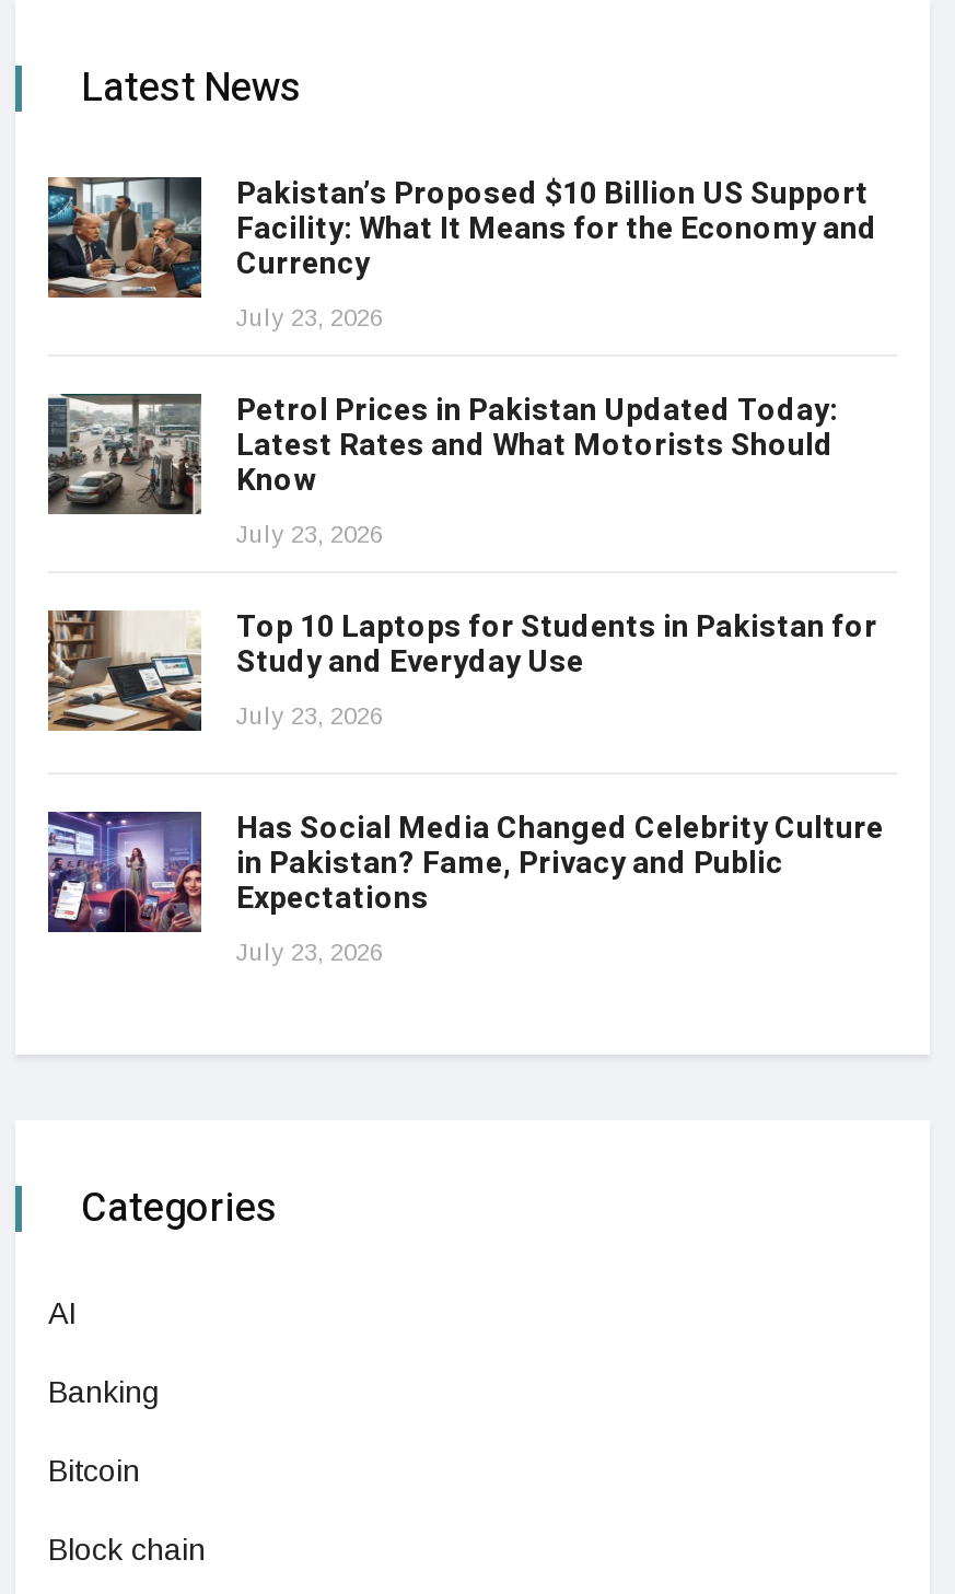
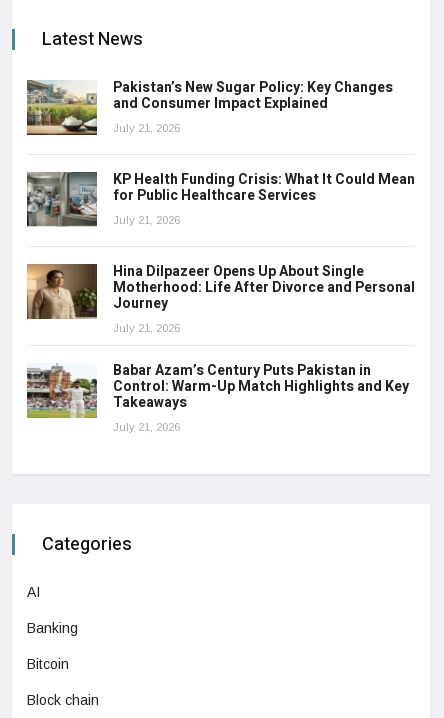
- [image]
- Pakistan’s Proposed $10 Billion US Support
- Facility: What It Means for the Economy and
- Currency
- July 23, 2026
+ [image]
+ Pakistan’s New Sugar Policy: Key Changes
+ and Consumer Impact Explained
+ July 21, 2026

- [image]
- Petrol Prices in Pakistan Updated Today:
- Latest Rates and What Motorists Should
- Know
- July 23, 2026
+ [image]
+ KP Health Funding Crisis: What It Could Mean
+ for Public Healthcare Services
+ July 21, 2026

- [image]
- Top 10 Laptops for Students in Pakistan for
- Study and Everyday Use
- July 23, 2026
+ [image]
+ Hina Dilpazeer Opens Up About Single
+ Motherhood: Life After Divorce and Personal
+ Journey
+ July 21, 2026

- [image]
- Has Social Media Changed Celebrity Culture
- in Pakistan? Fame, Privacy and Public
- Expectations
- July 23, 2026
+ [image]
+ Babar Azam’s Century Puts Pakistan in
+ Control: Warm-Up Match Highlights and Key
+ Takeaways
+ July 21, 2026
